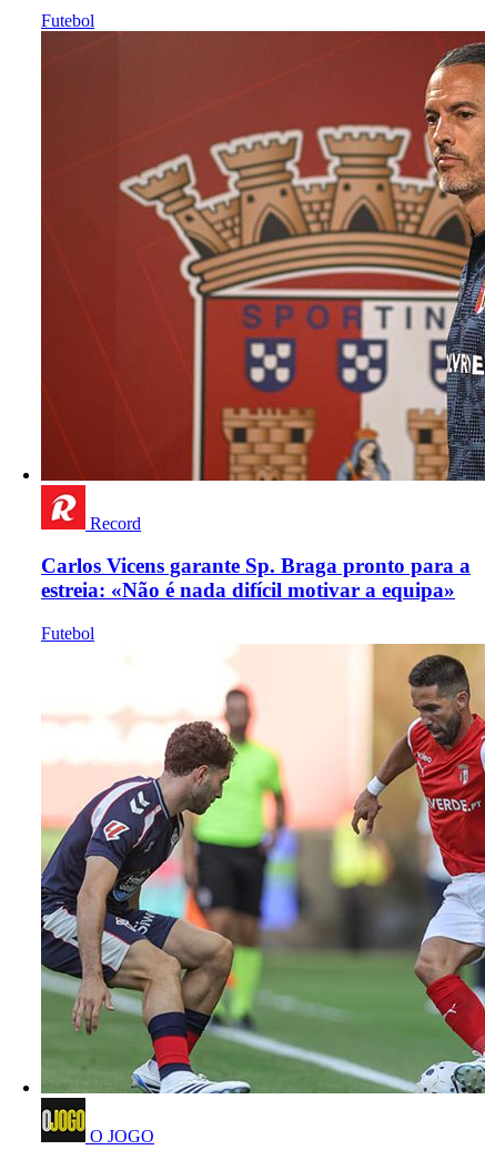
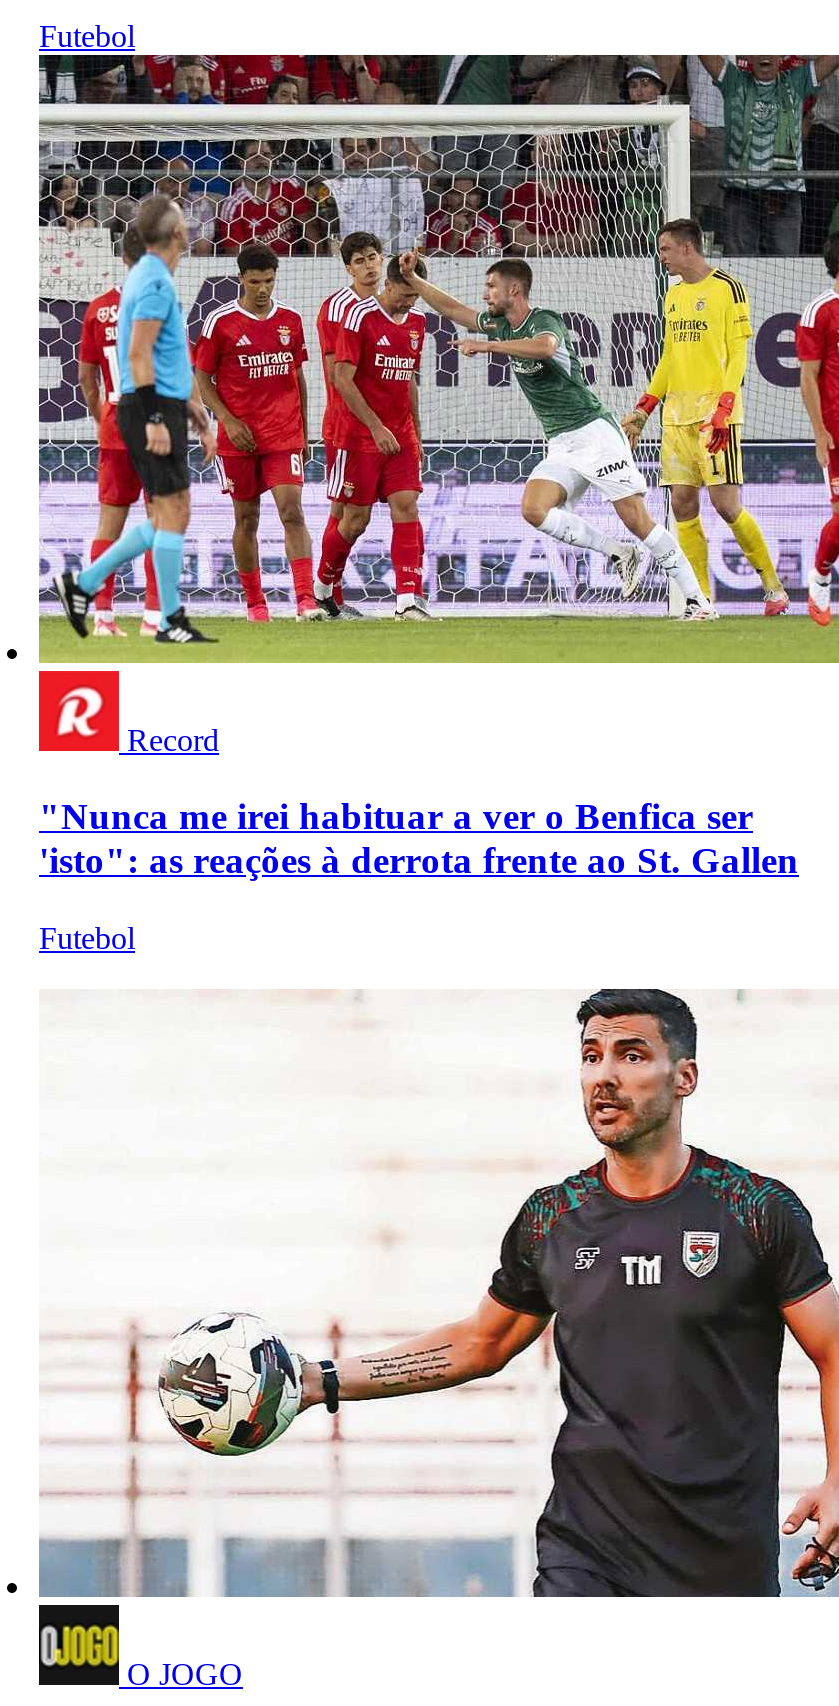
- [image]
+ [image]

- Carlos Vicens garante Sp. Braga pronto para a
- estreia: «Não é nada difícil motivar a equipa»
+ "Nunca me irei habituar a ver o Benfica ser
+ 'isto": as reações à derrota frente ao St. Gallen

- [image]
+ [image]
